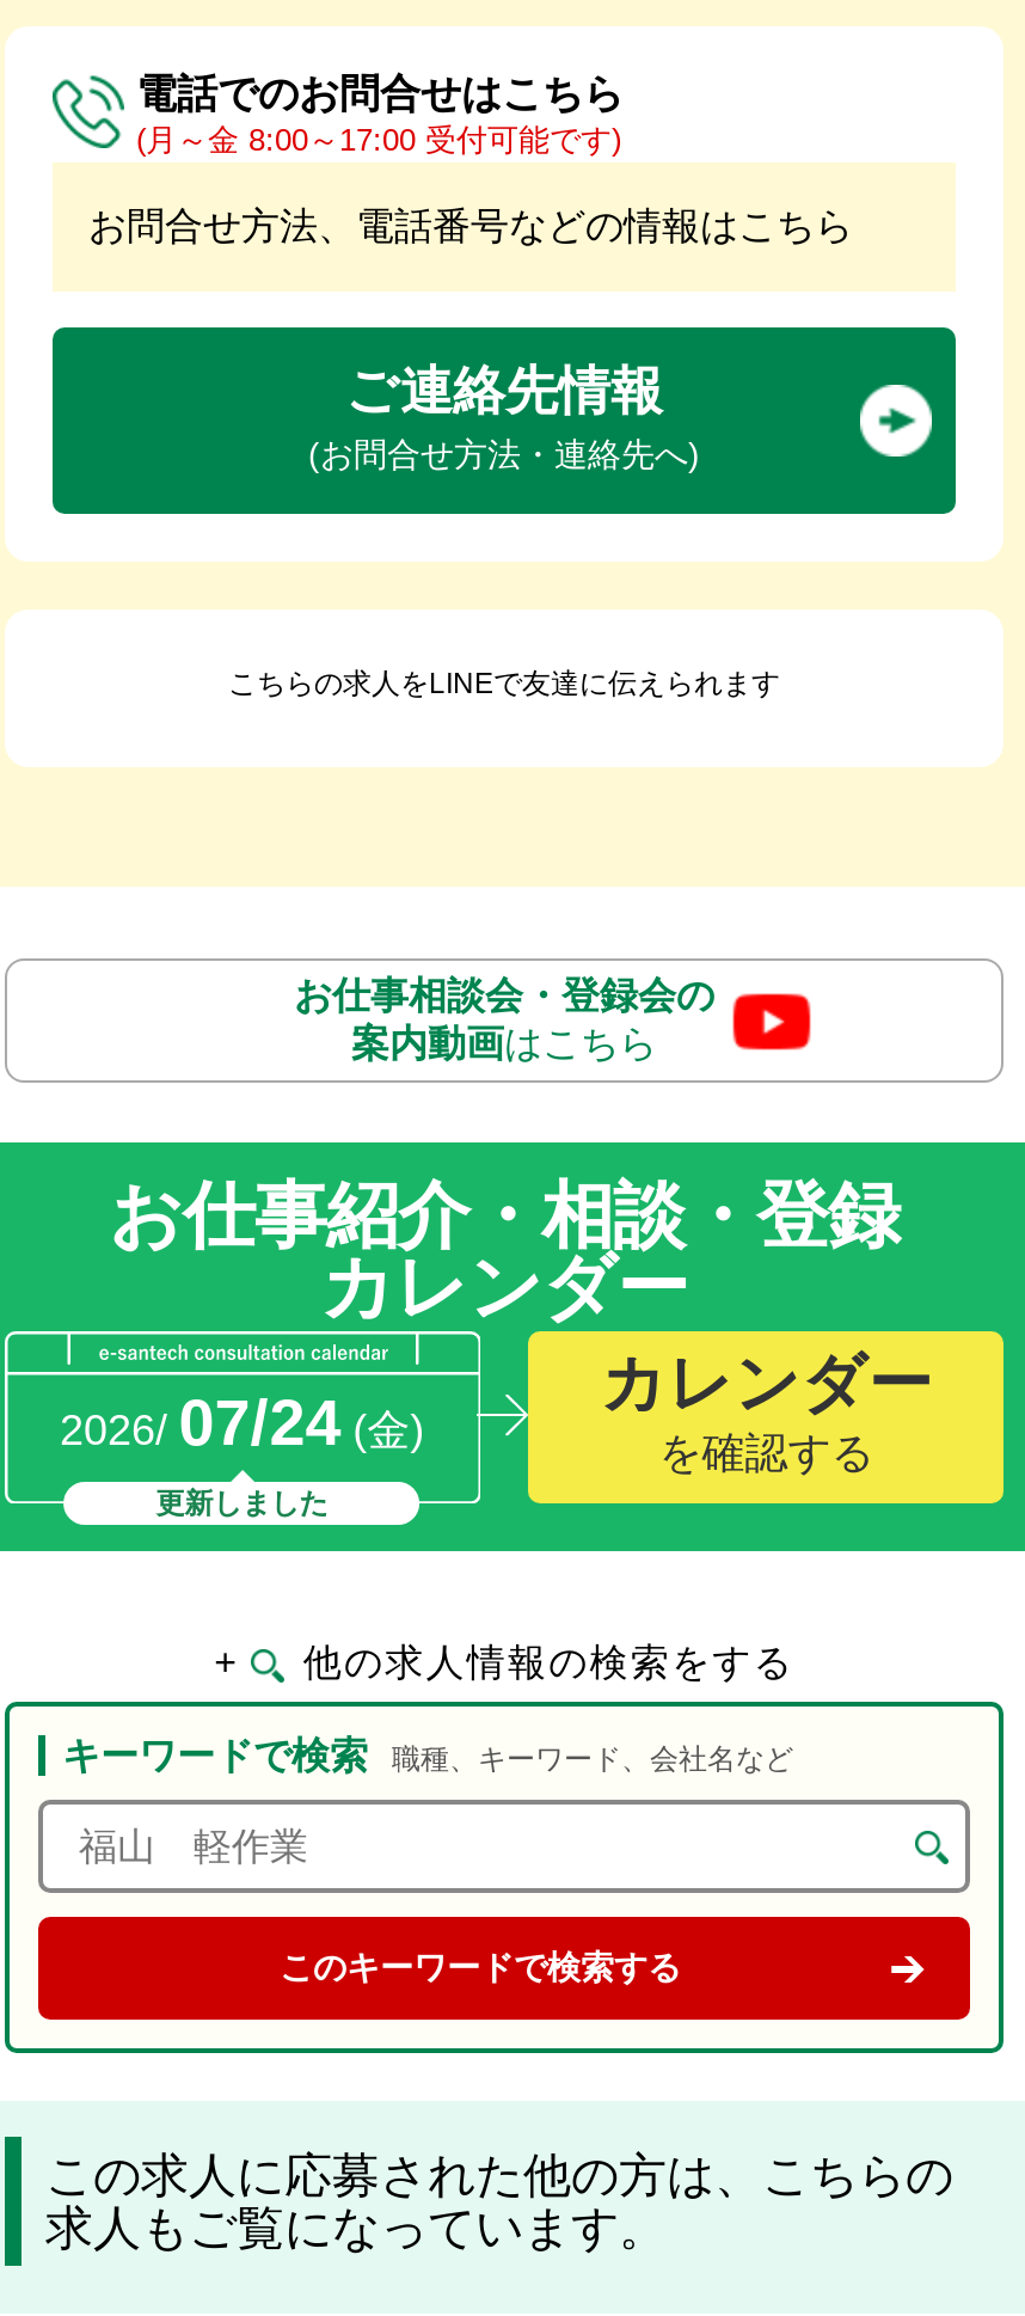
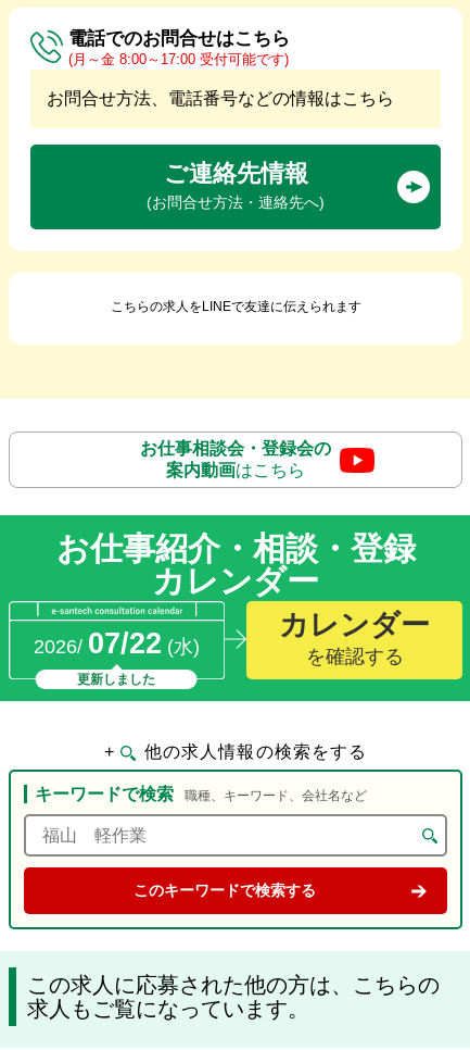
- 2026/ 07/24 (金)
+ 2026/ 07/22 (水)
